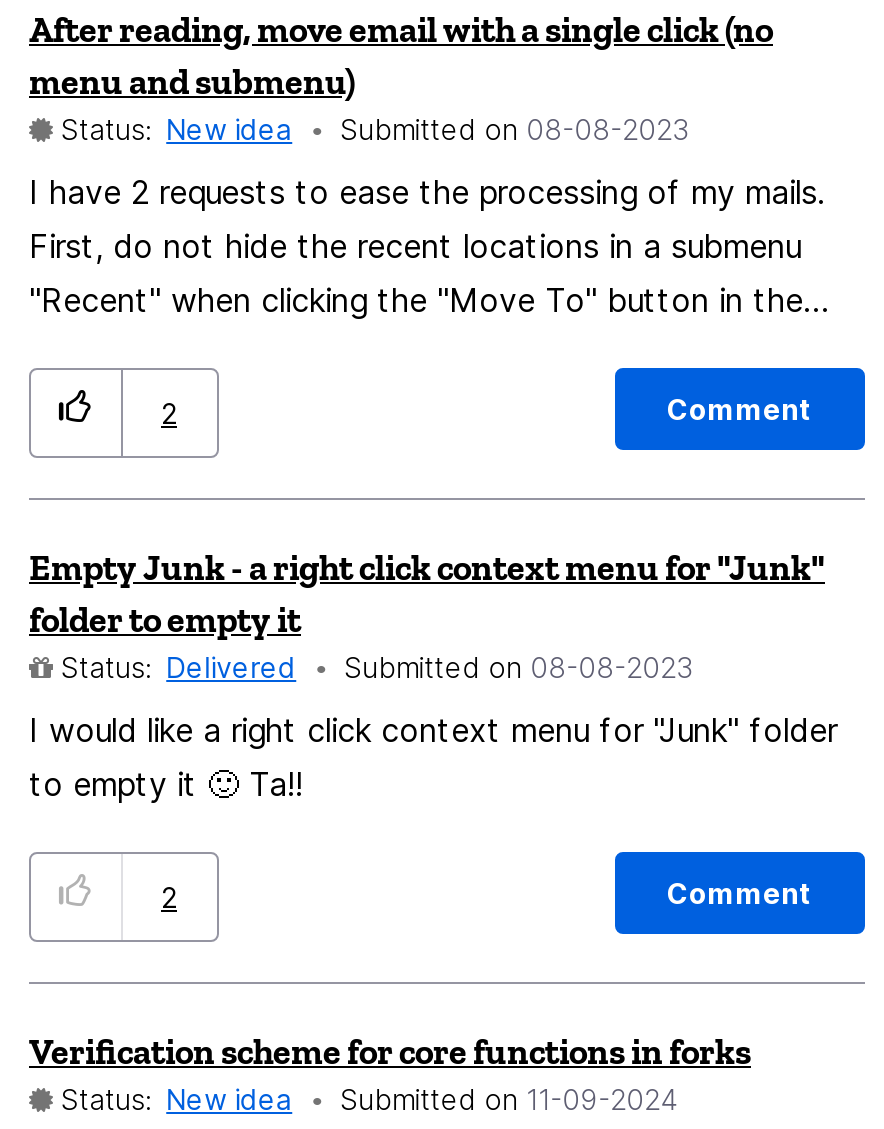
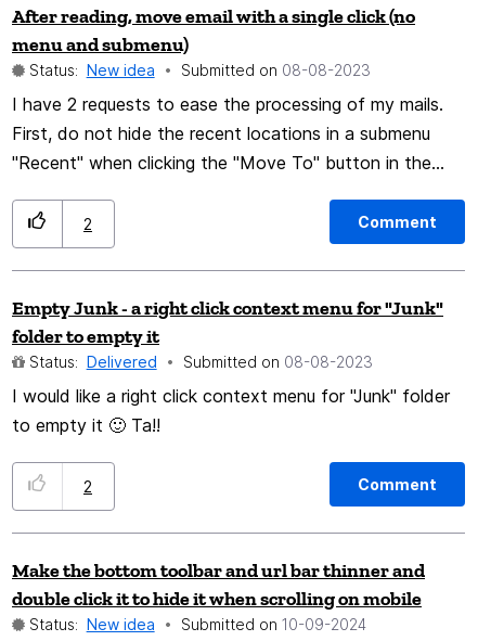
- Verification scheme for core functions in forks
+ Make the bottom toolbar and url bar thinner and
+ double click it to hide it when scrolling on mobile

- Status: New idea Submitted on 11-09-2024
+ Status: New idea Submitted on 10-09-2024
